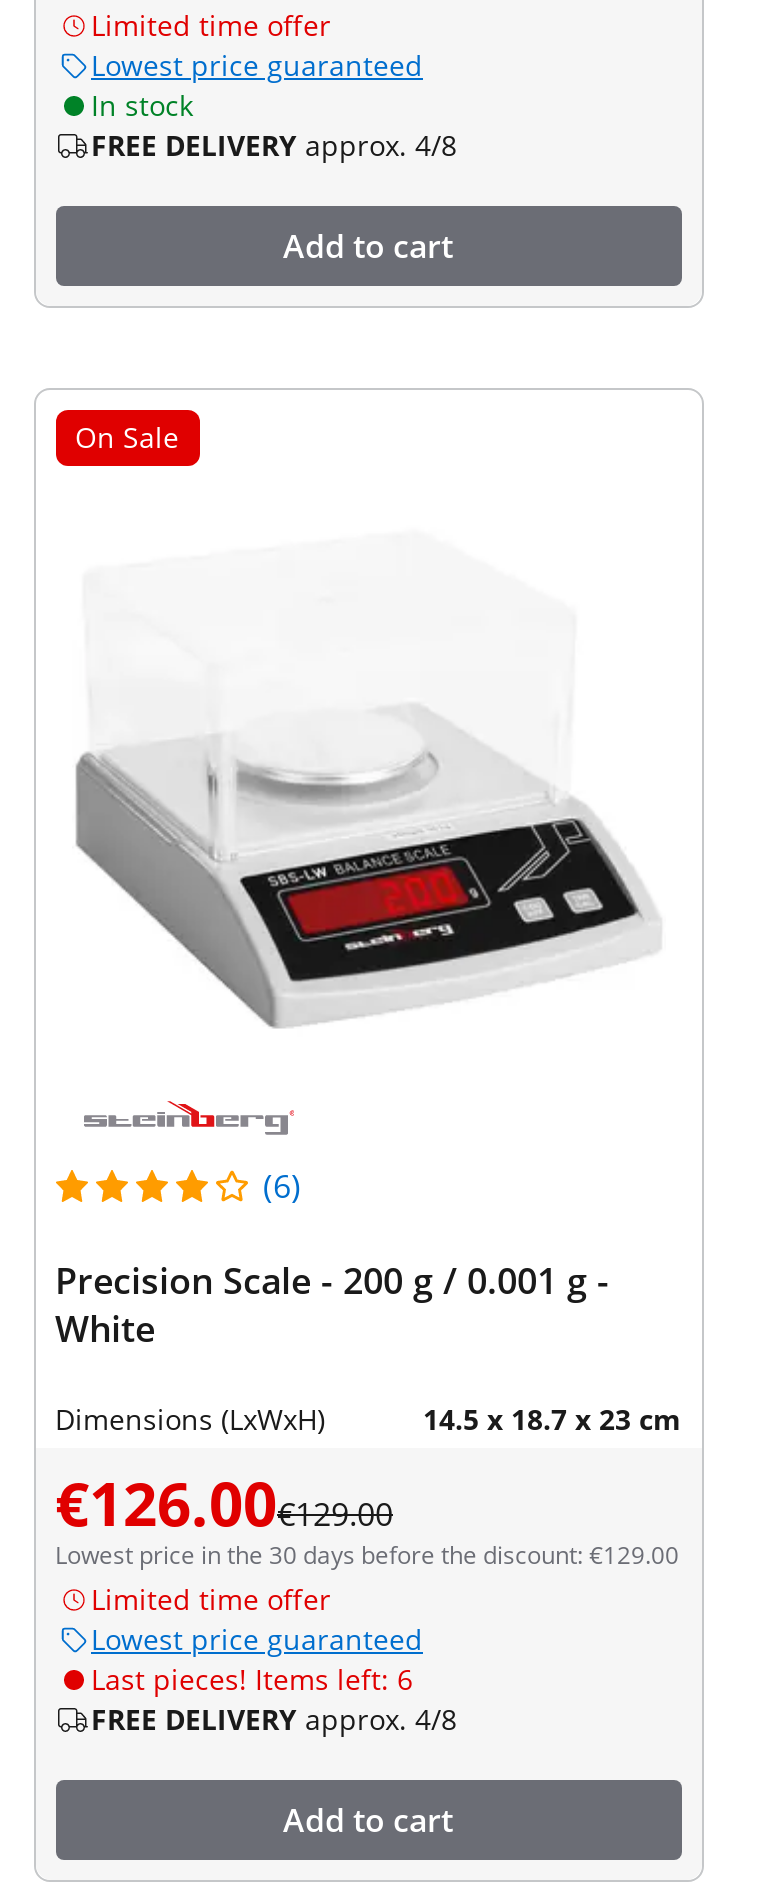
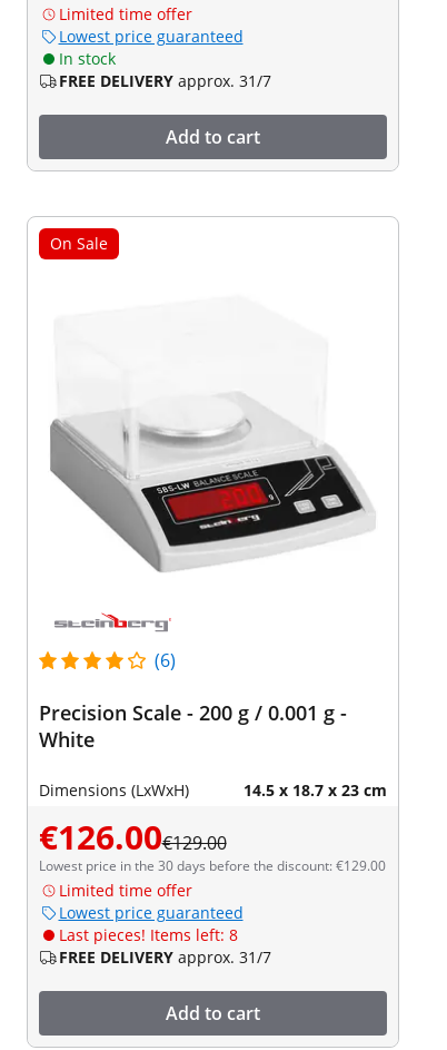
- FREE DELIVERY approx. 4/8
+ FREE DELIVERY approx. 31/7

- Last pieces! Items left: 6
+ Last pieces! Items left: 8

- FREE DELIVERY approx. 4/8
+ FREE DELIVERY approx. 31/7
